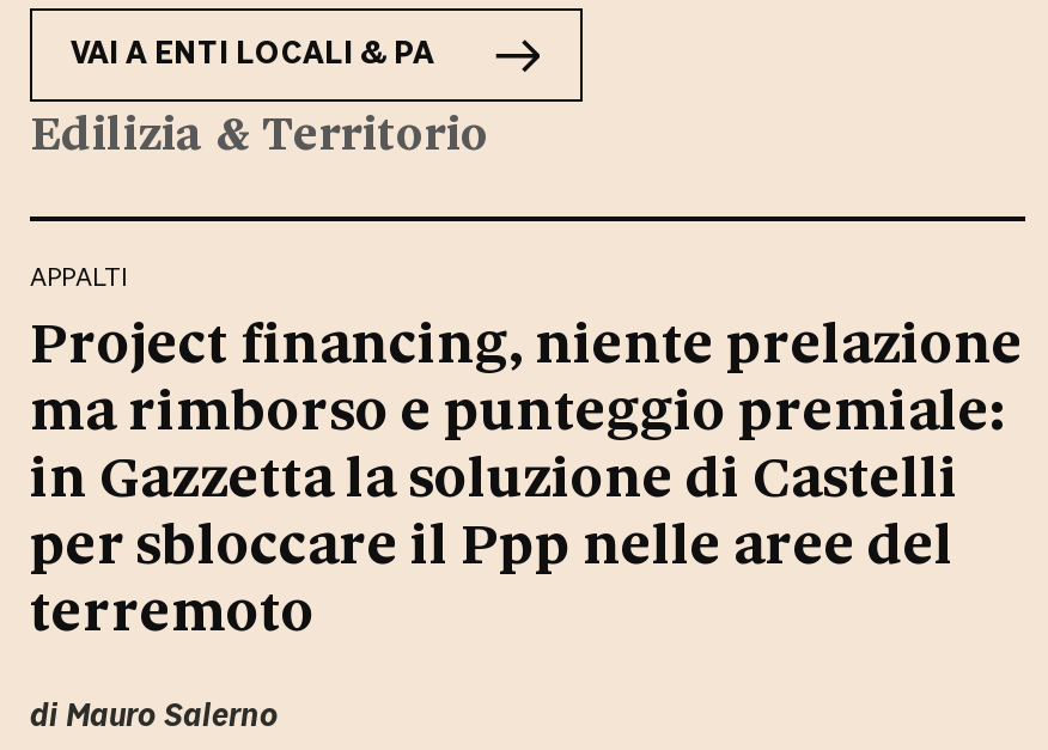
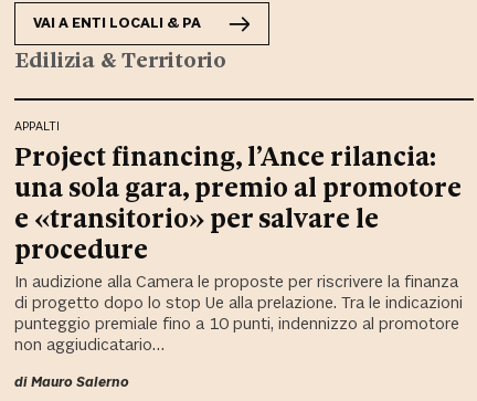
- Project financing, niente prelazione
- ma rimborso e punteggio premiale:
- in Gazzetta la soluzione di Castelli
- per sbloccare il Ppp nelle aree del
- terremoto
+ Project financing, l’Ance rilancia:
+ una sola gara, premio al promotore
+ e «transitorio» per salvare le
+ procedure
+ In audizione alla Camera le proposte per riscrivere la finanza
+ di progetto dopo lo stop Ue alla prelazione. Tra le indicazioni
+ punteggio premiale fino a 10 punti, indennizzo al promotore
+ non aggiudicatario…
